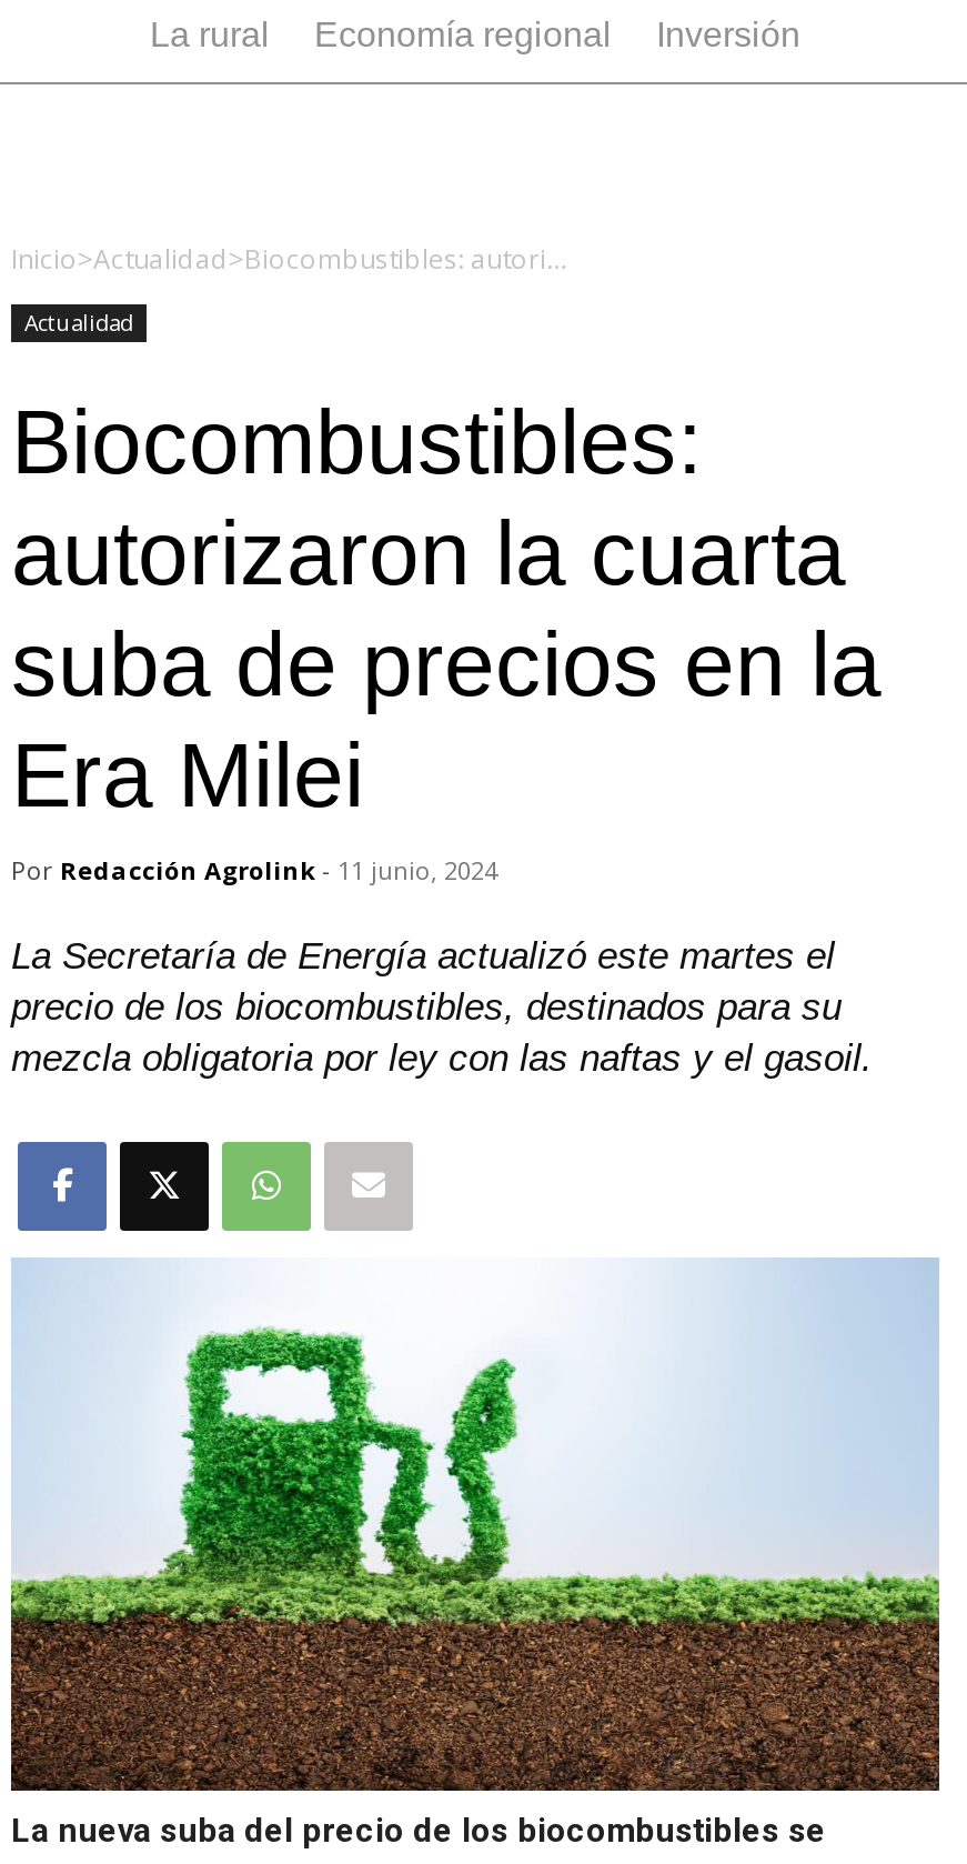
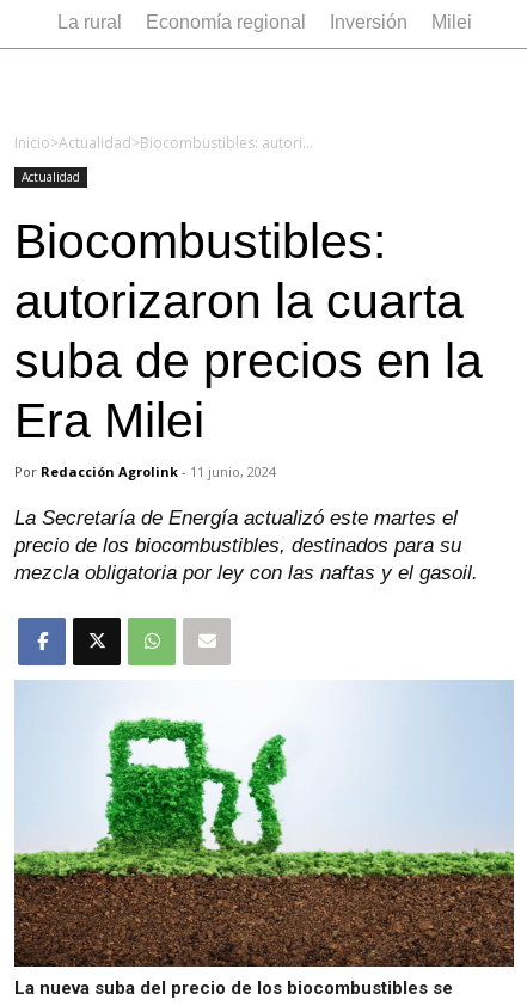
+ Milei
